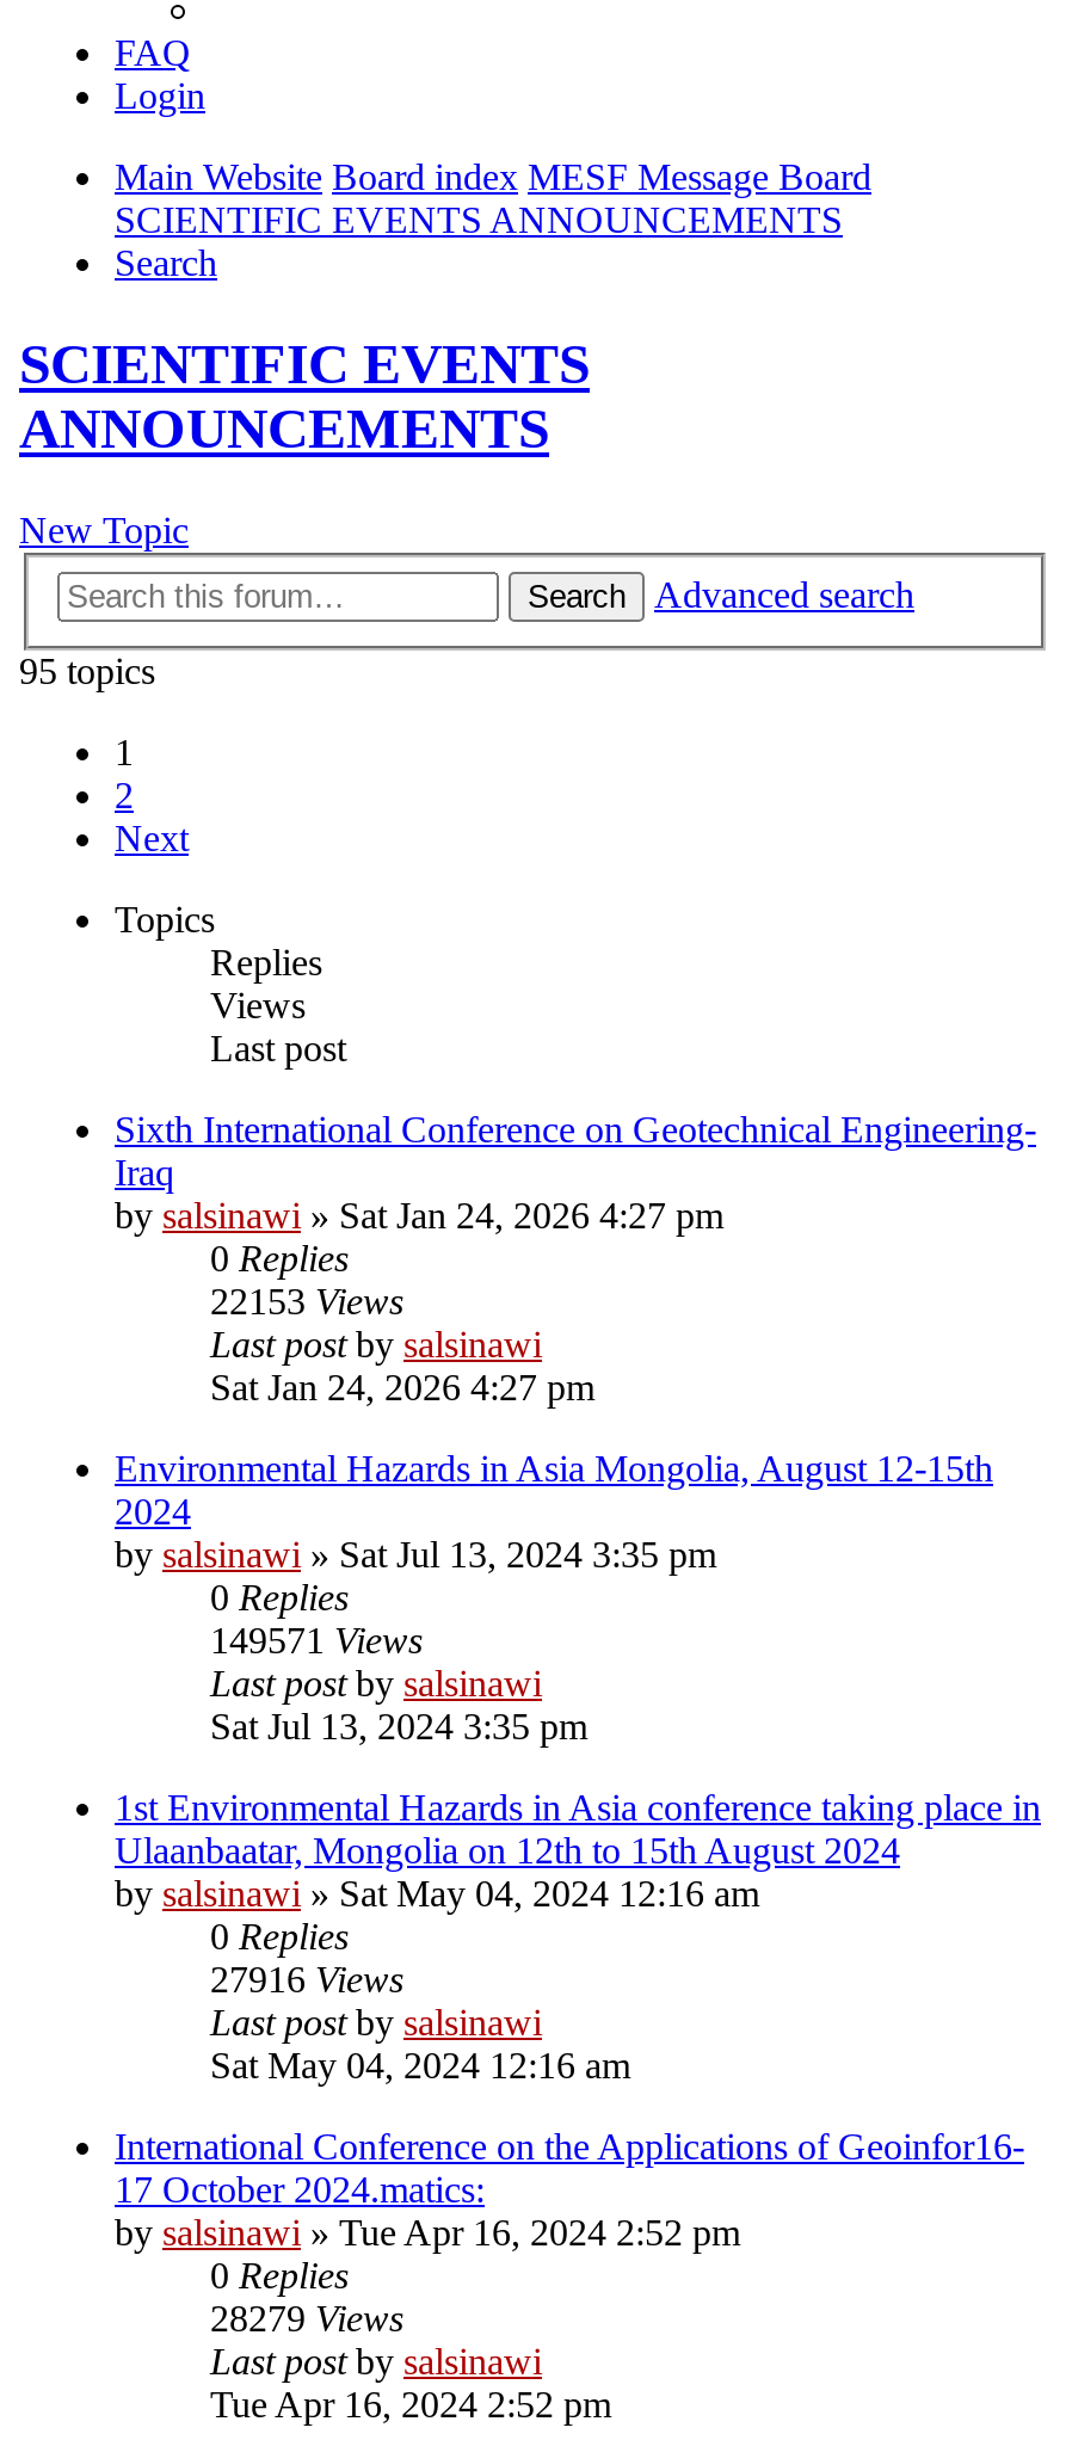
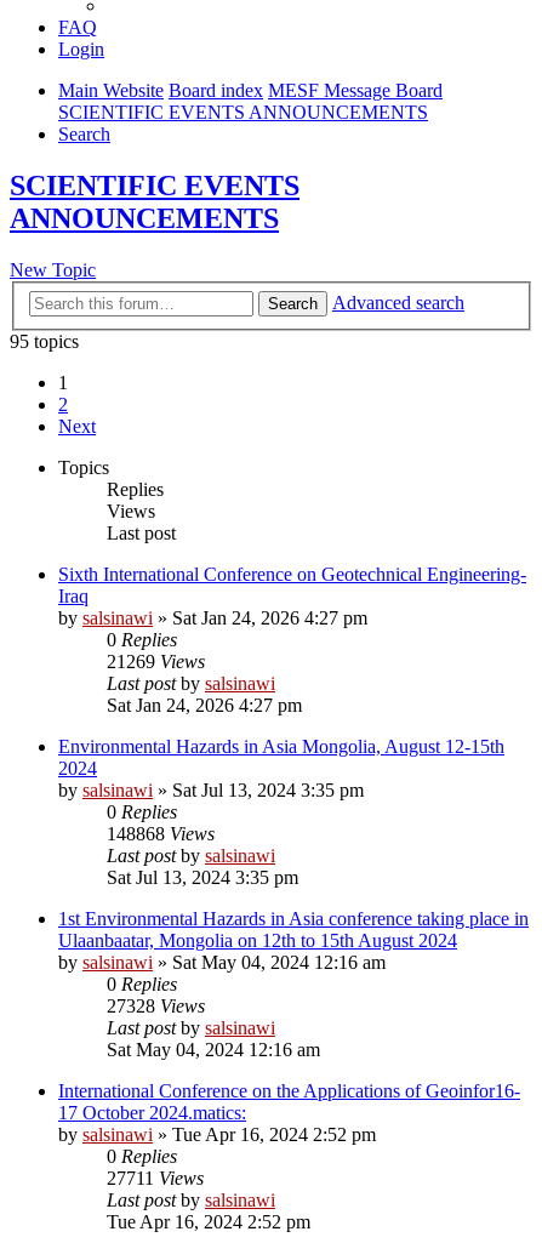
- 22153 Views
+ 21269 Views

- 149571 Views
+ 148868 Views

- 27916 Views
+ 27328 Views

- 28279 Views
+ 27711 Views
